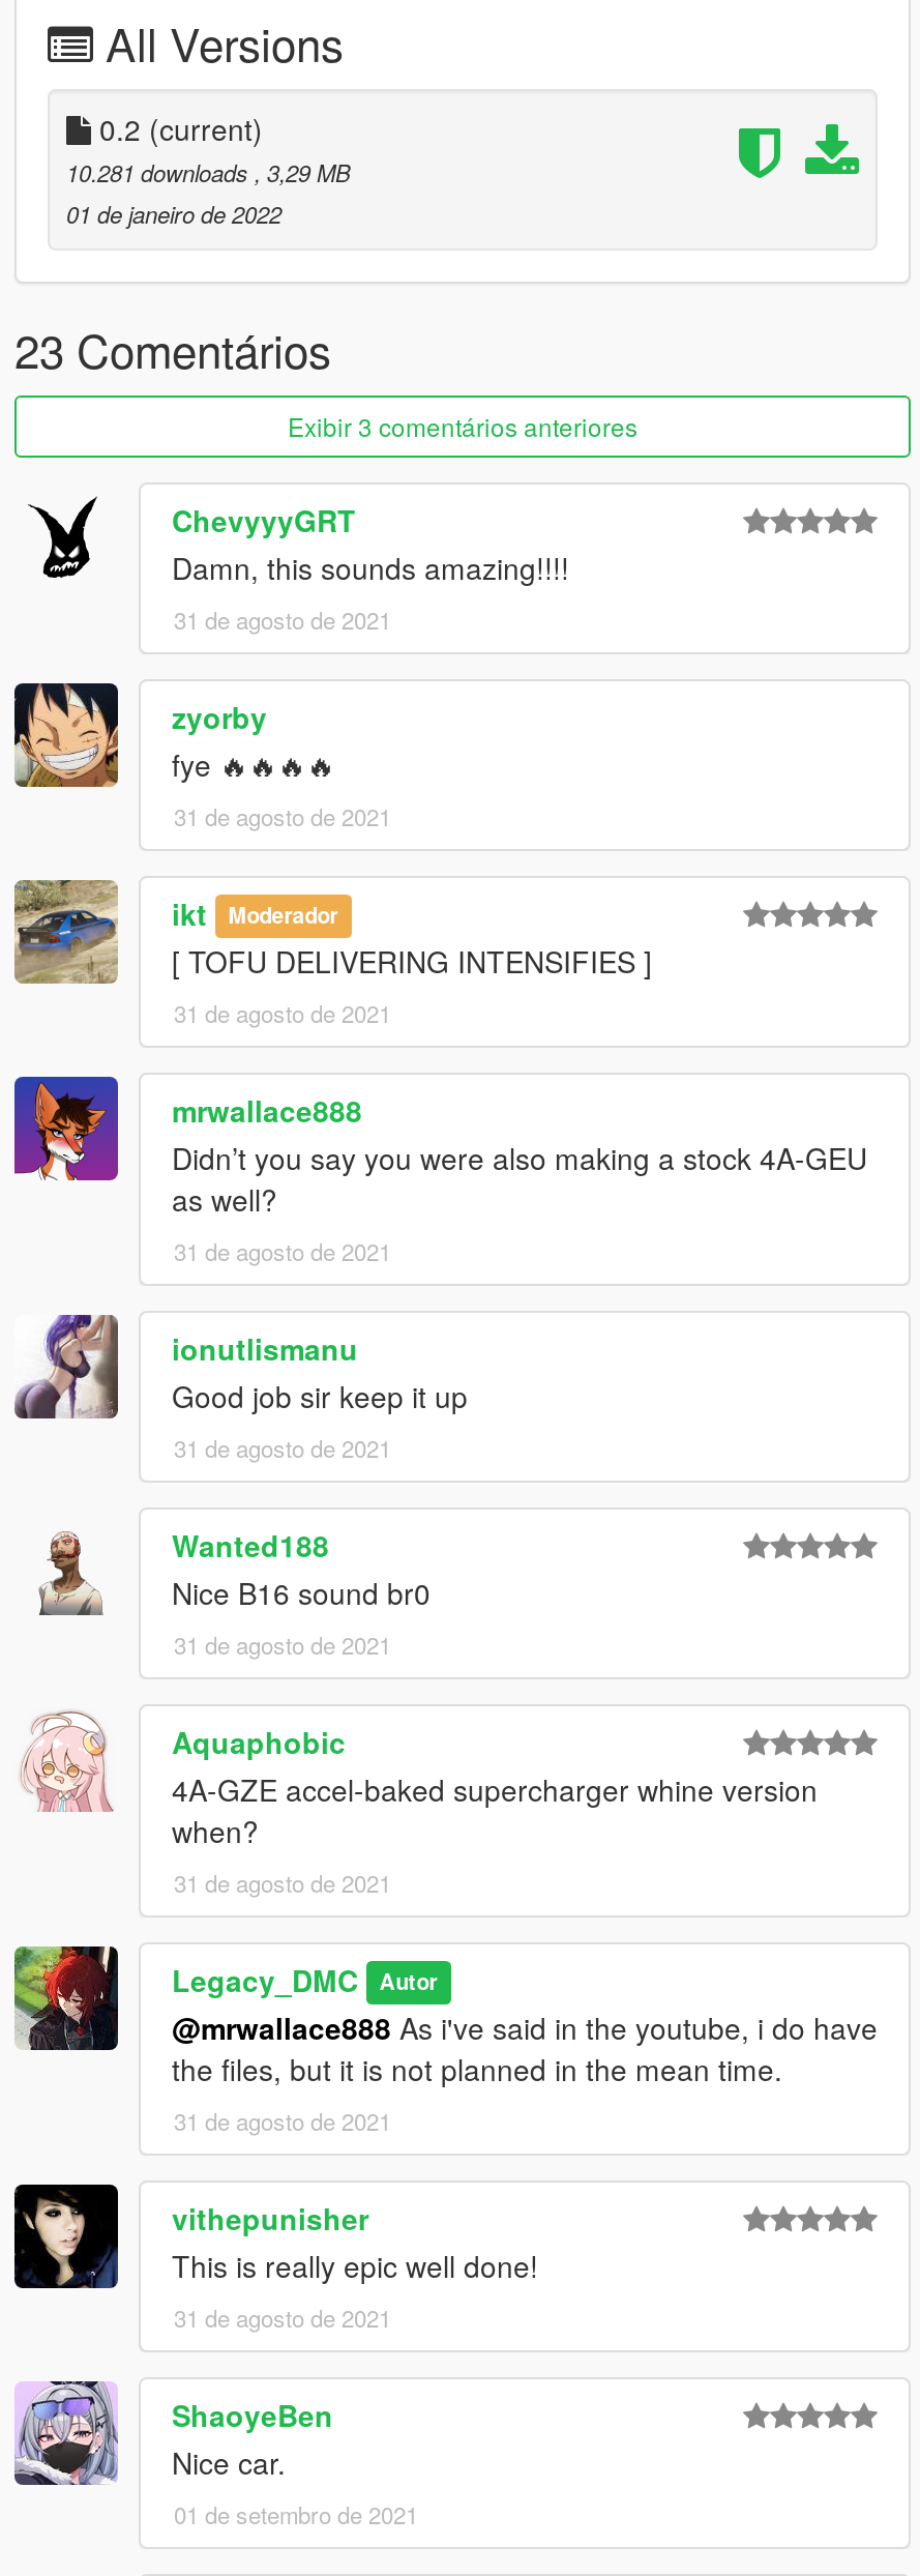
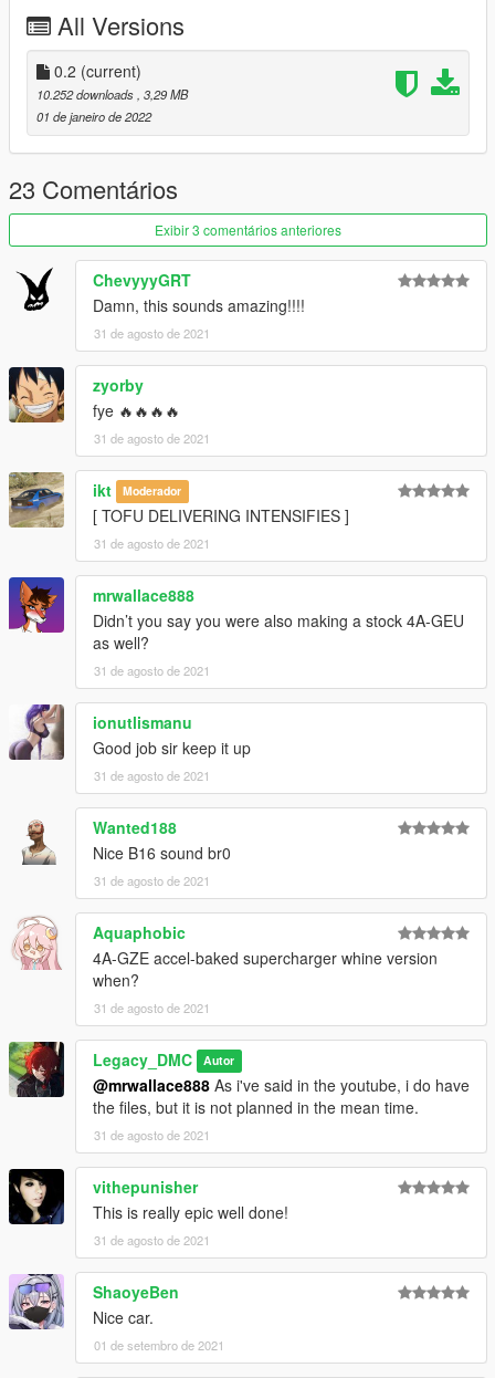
- 10.281 downloads, 3,29 MB
+ 10.252 downloads, 3,29 MB
